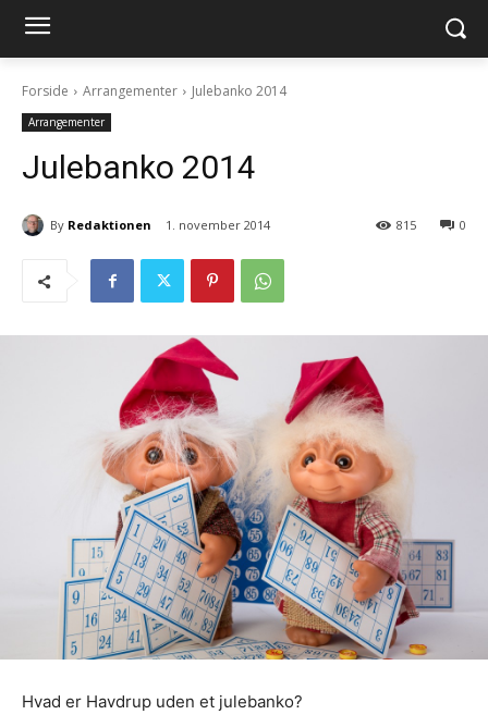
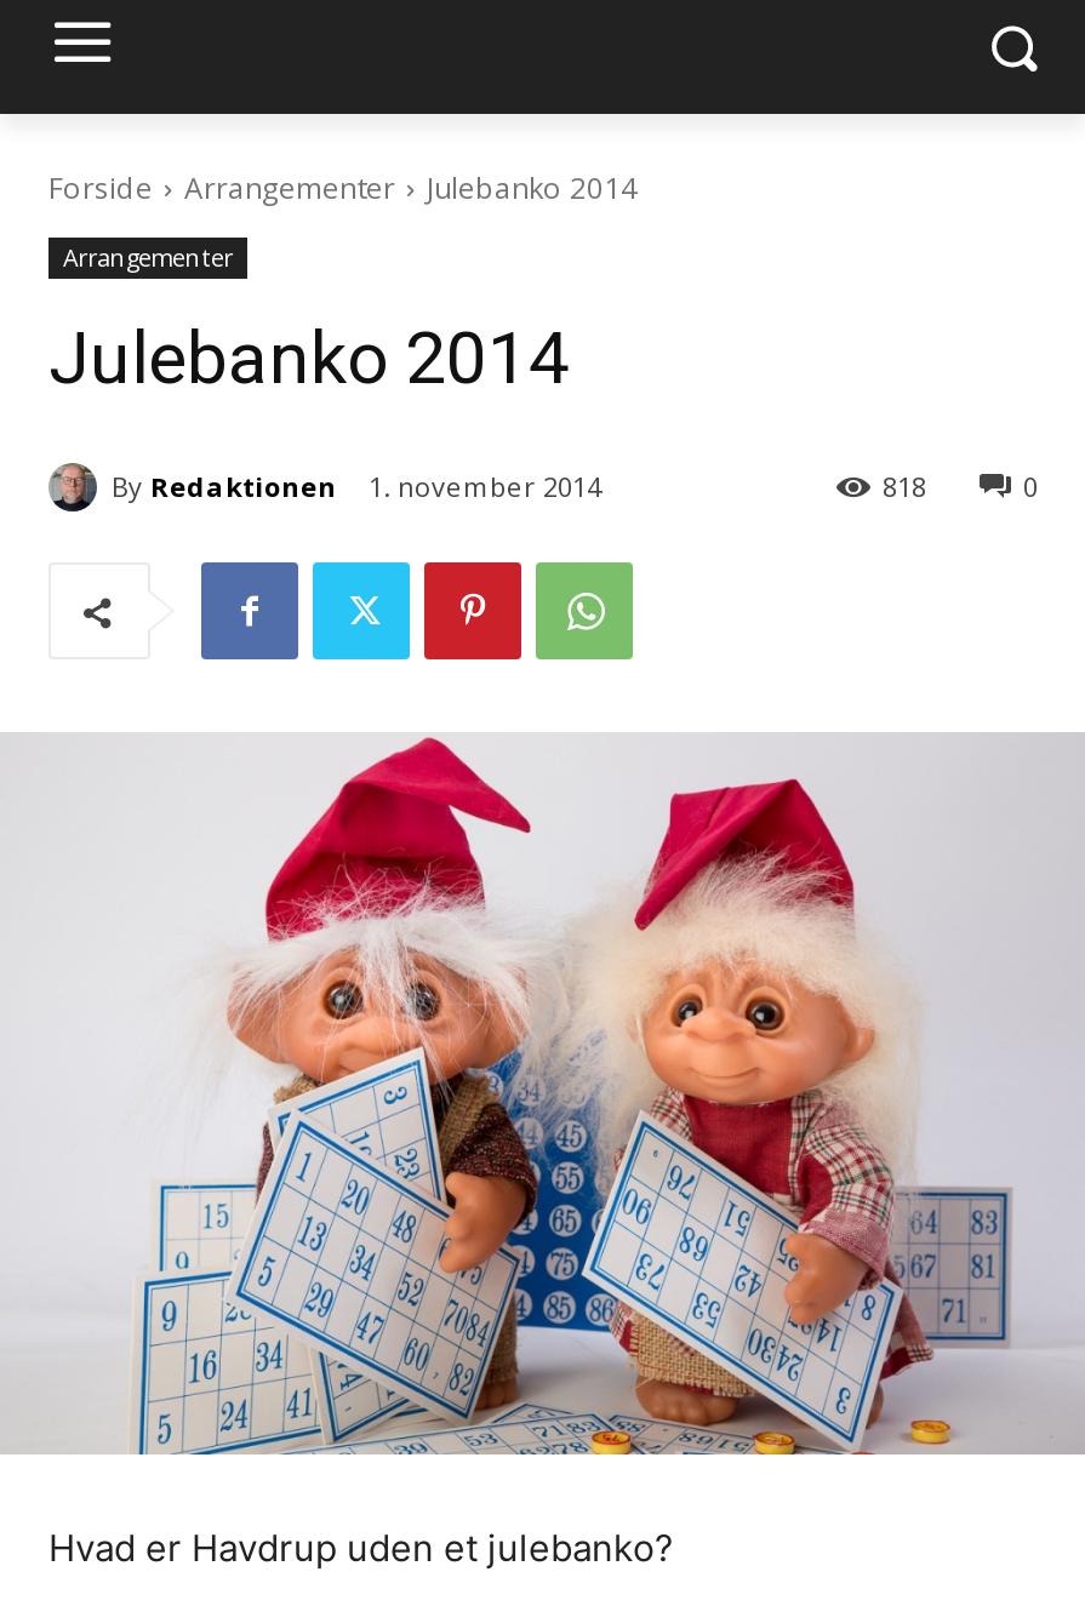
- 815
+ 818
